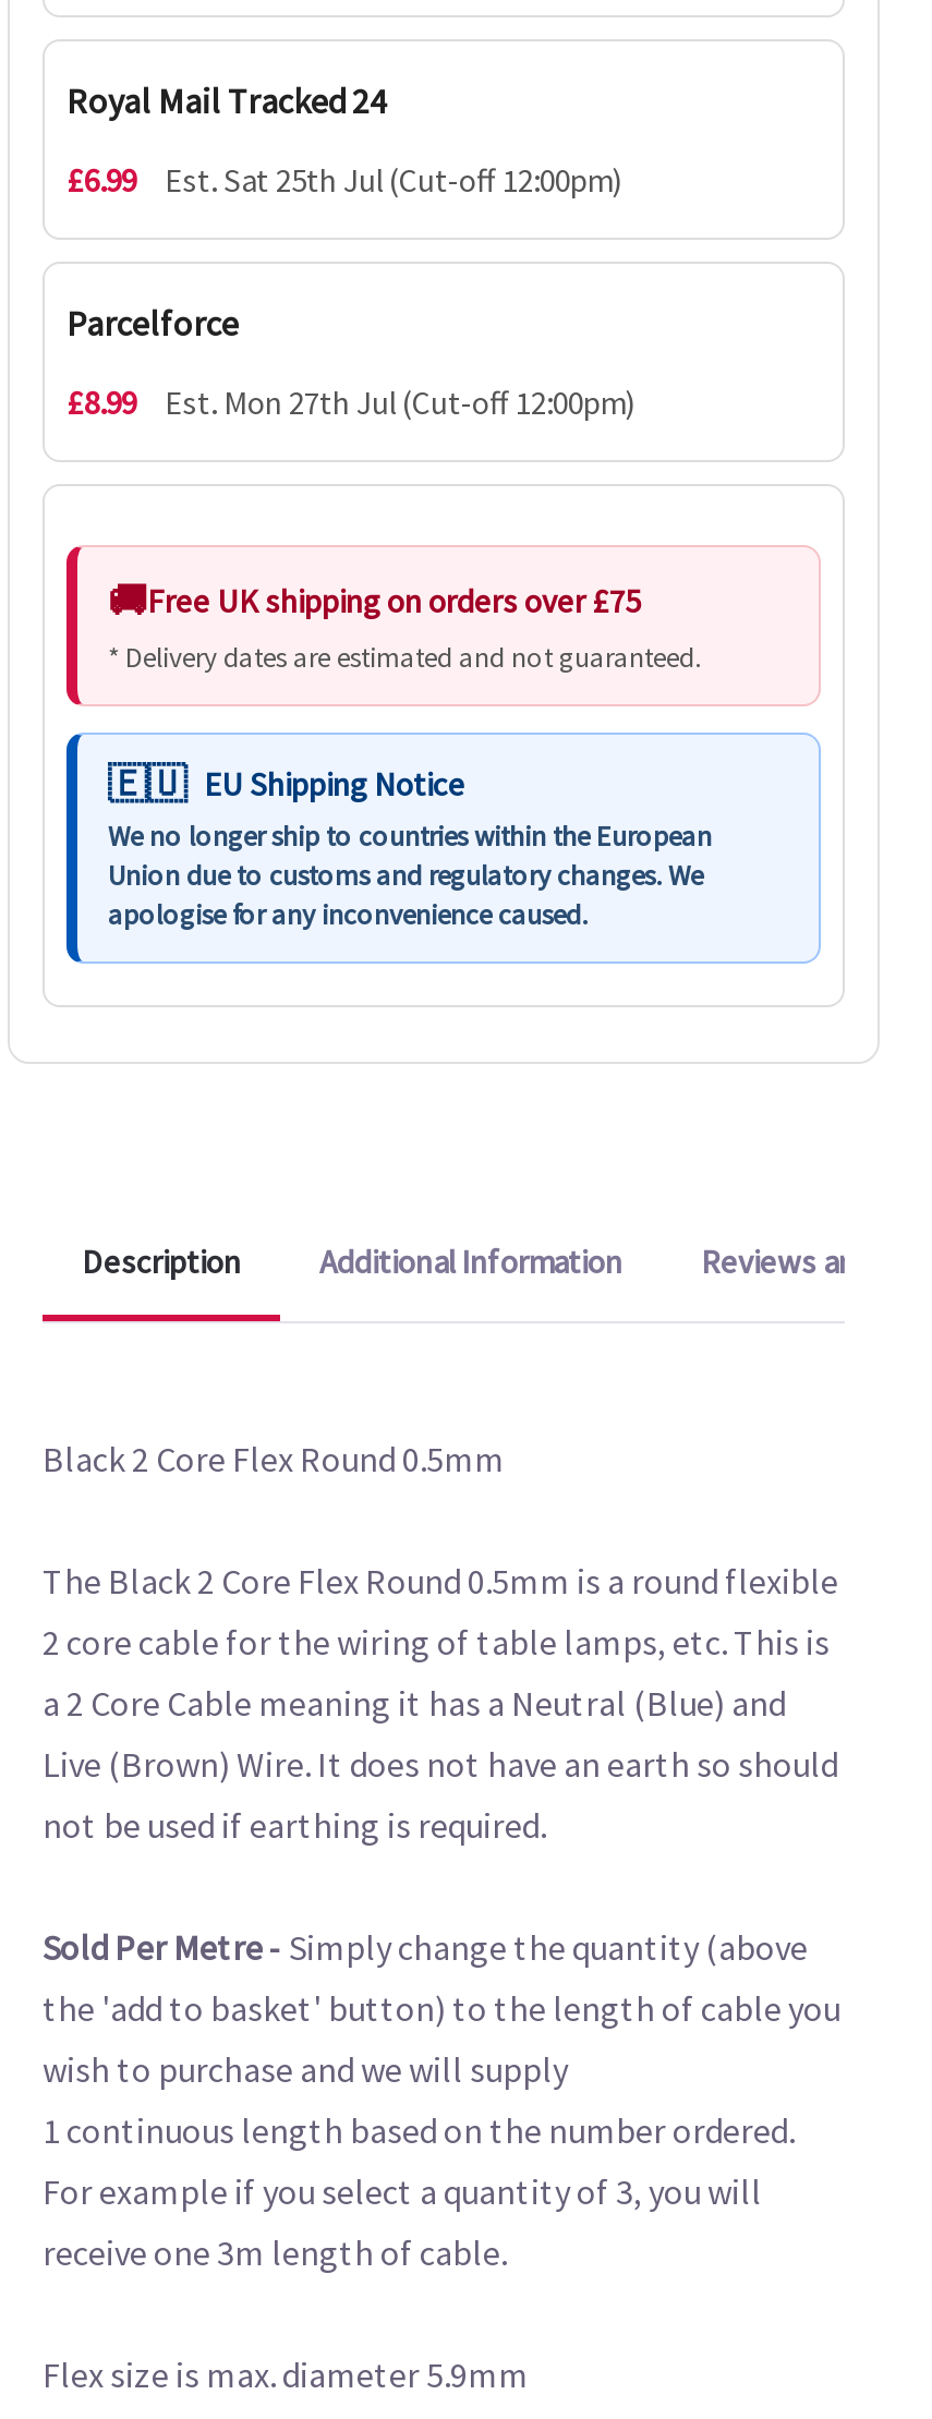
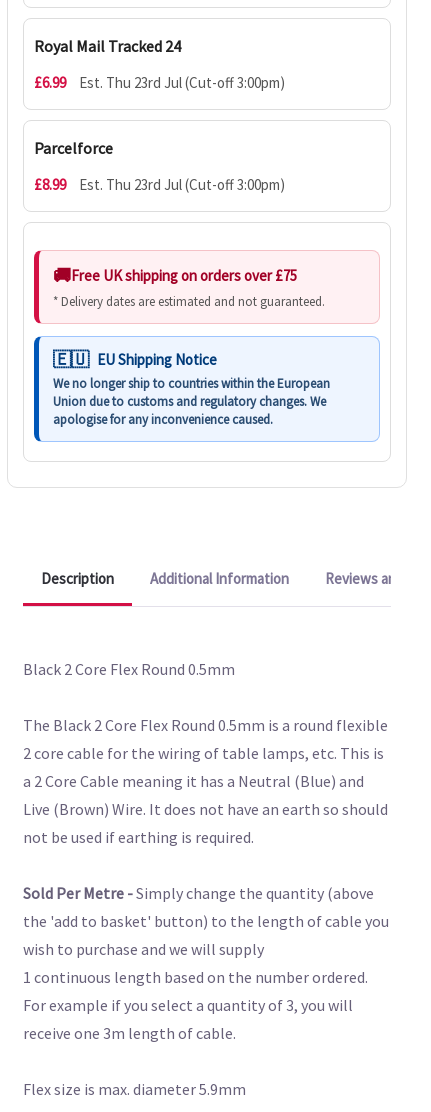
- Est. Sat 25th Jul (Cut-off 12:00pm)
+ Est. Thu 23rd Jul (Cut-off 3:00pm)

- Est. Mon 27th Jul (Cut-off 12:00pm)
+ Est. Thu 23rd Jul (Cut-off 3:00pm)
